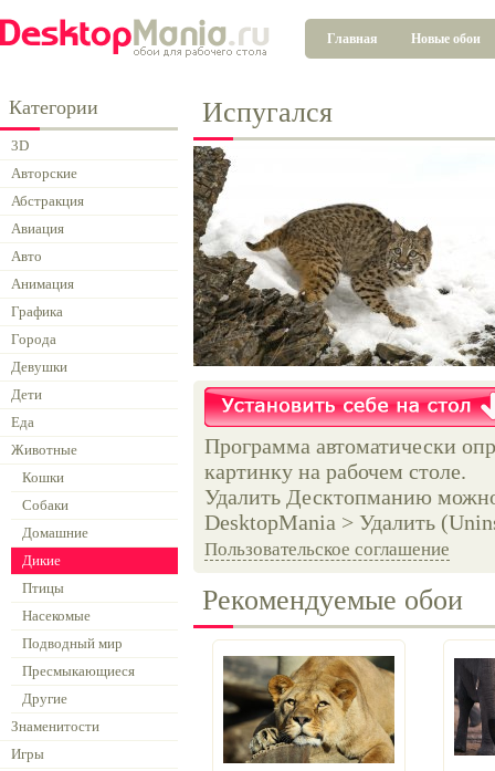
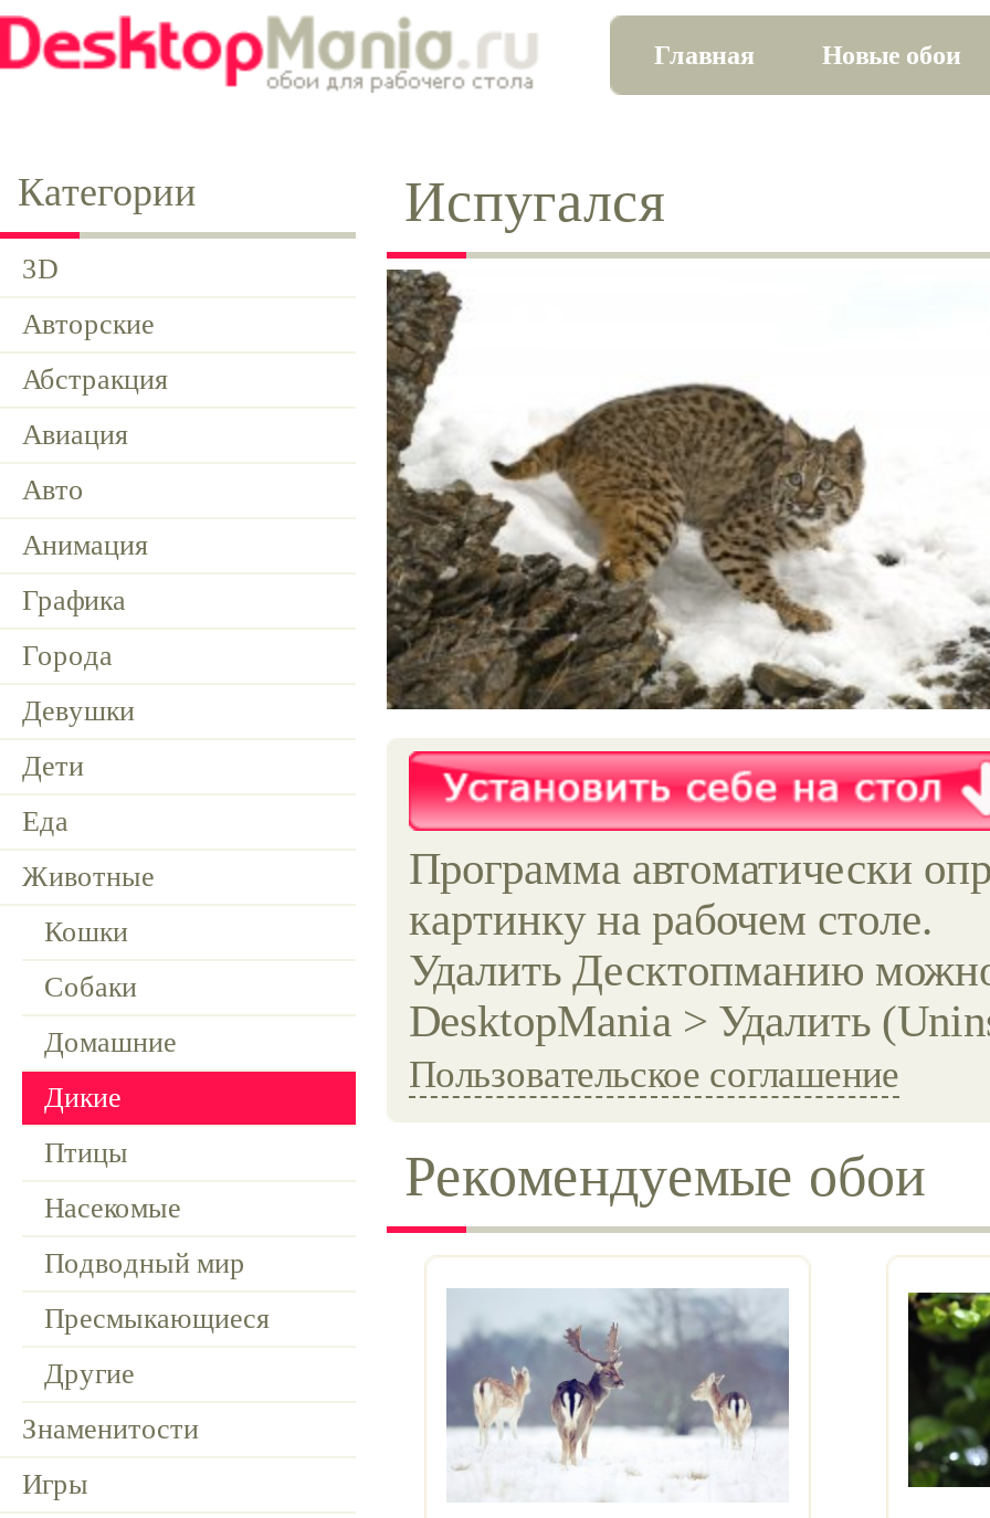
- [image]
+ [image]

- [image]
+ [image]
